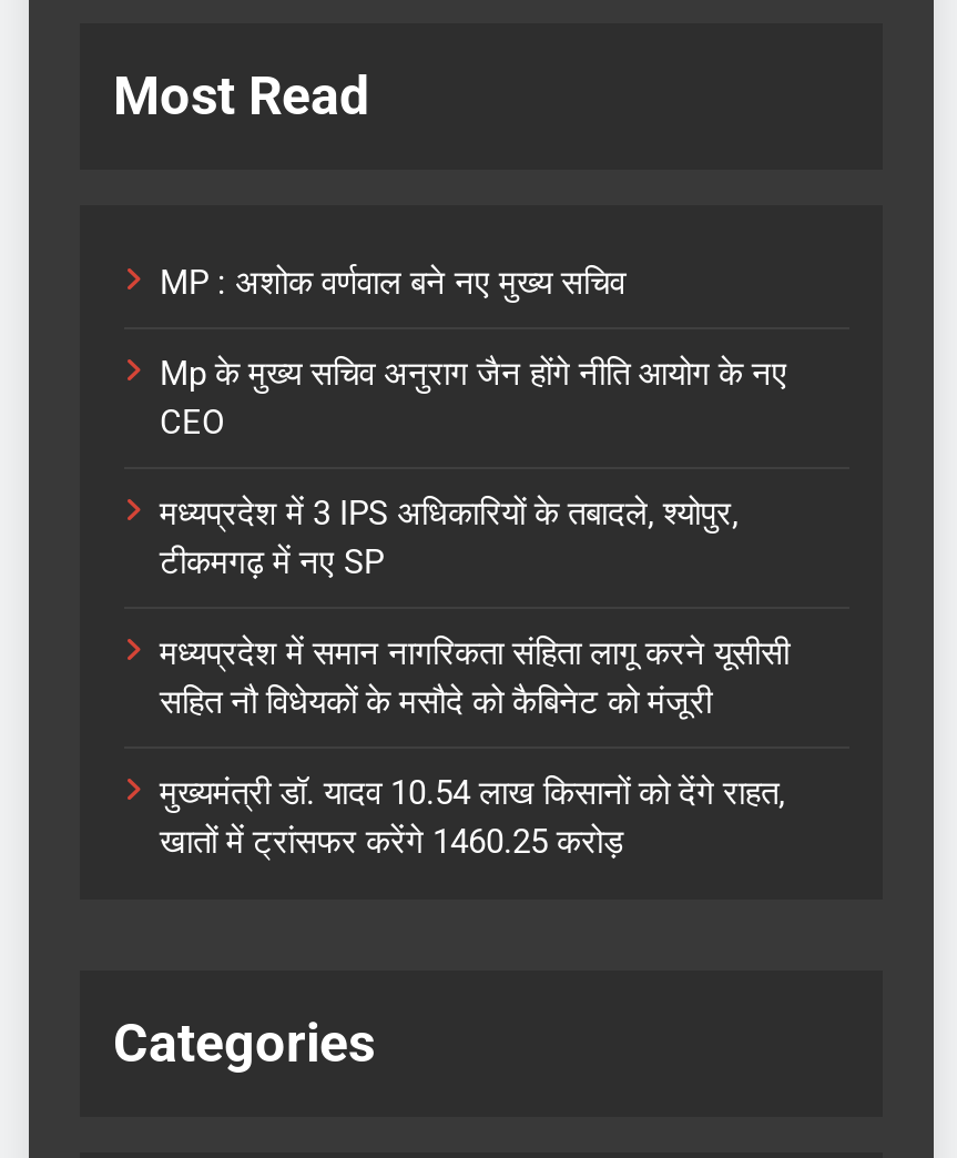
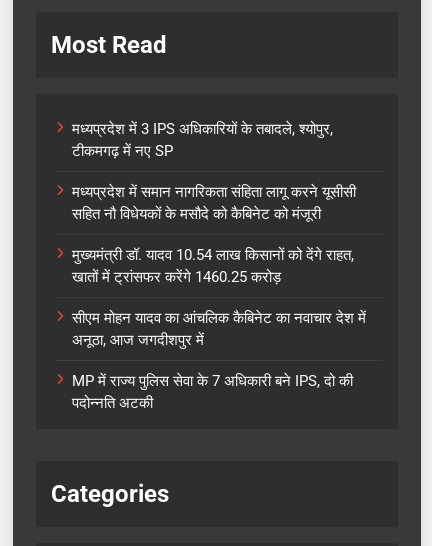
- MP : अशोक वर्णवाल बने नए मुख्य सचिव
- Mp के मुख्य सचिव अनुराग जैन होंगे नीति आयोग के नए
- CEO

moved up: मध्यप्रदेश में 3 IPS अधिकारियों के तबादले, श्योपुर, | टीकमगढ़ में नए SP | मध्यप्रदेश में समान नागरिकता संहिता लागू करने यूसीसी | सहित नौ विधेयकों के मसौदे को कैबिनेट को मंजूरी | मुख्यमंत्री डॉ. यादव 10.54 लाख किसानों को देंगे राहत, | खातों में ट्रांसफर करेंगे 1460.25 करोड़

+ सीएम मोहन यादव का आंचलिक कैबिनेट का नवाचार देश में
+ अनूठा, आज जगदीशपुर में
+ MP में राज्य पुलिस सेवा के 7 अधिकारी बने IPS, दो की
+ पदोन्नति अटकी
